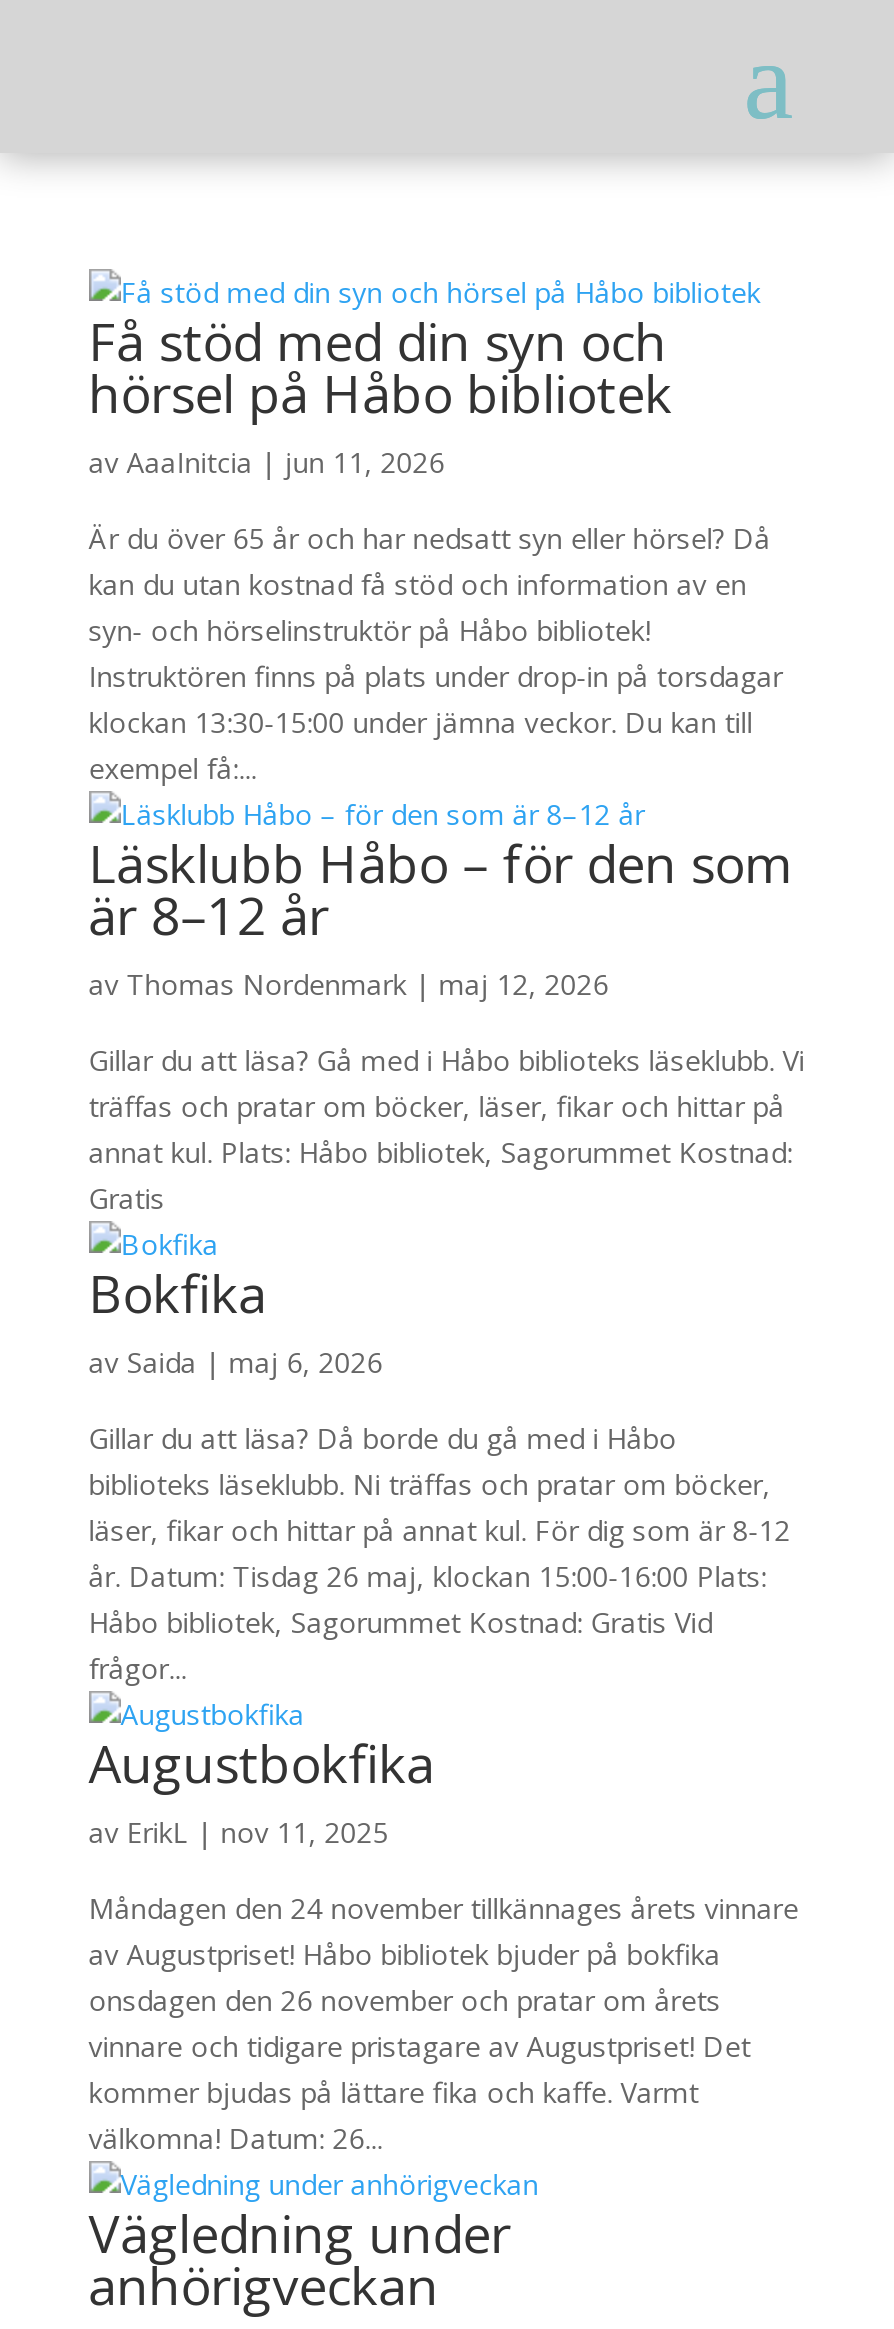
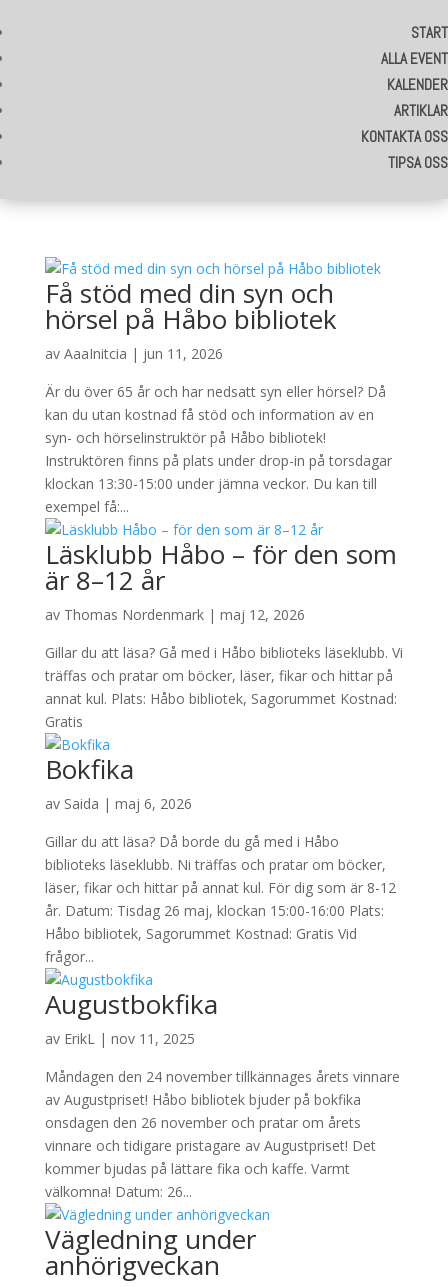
+ START
+ ALLA EVENT
+ KALENDER
+ ARTIKLAR
+ KONTAKTA OSS
+ TIPSA OSS
